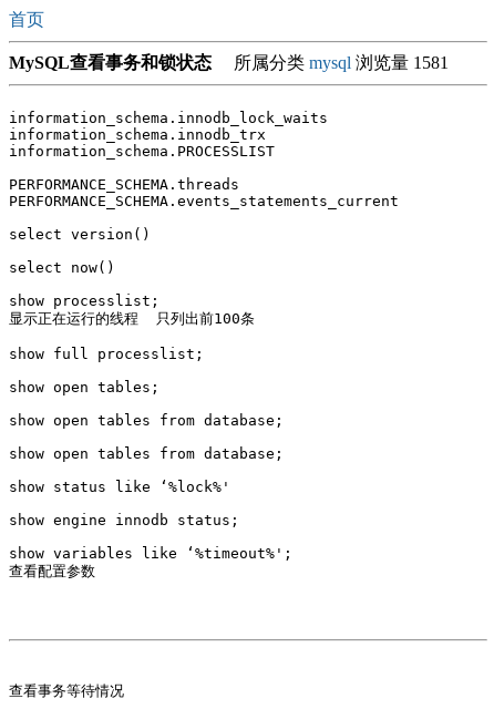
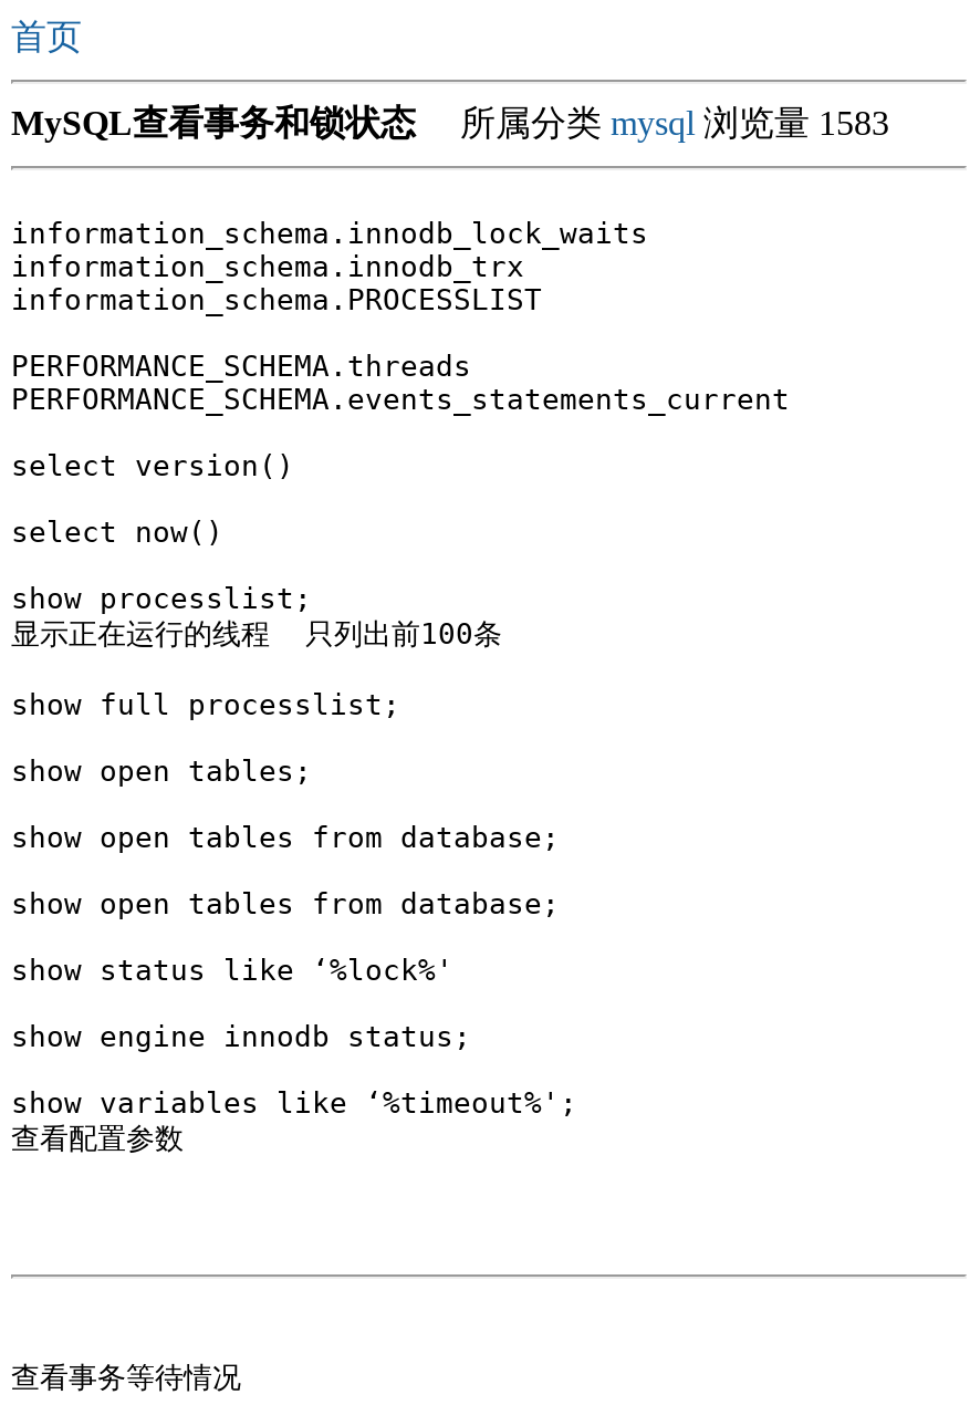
- MySQL查看事务和锁状态所属分类mysql浏览量 1581
+ MySQL查看事务和锁状态所属分类mysql浏览量 1583
